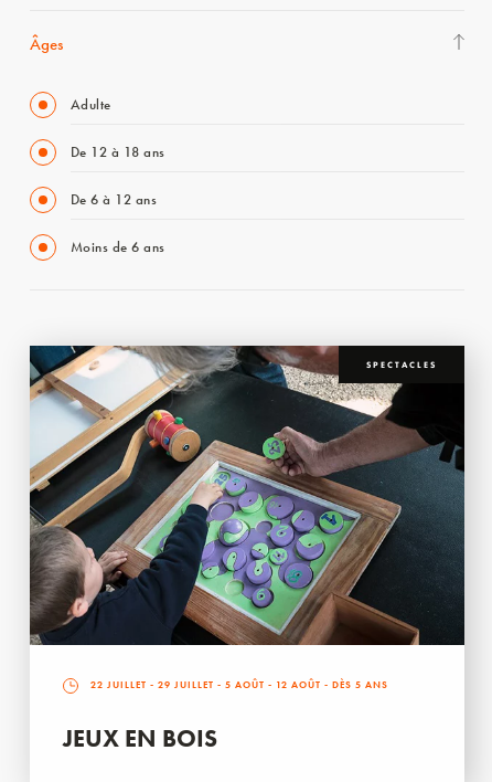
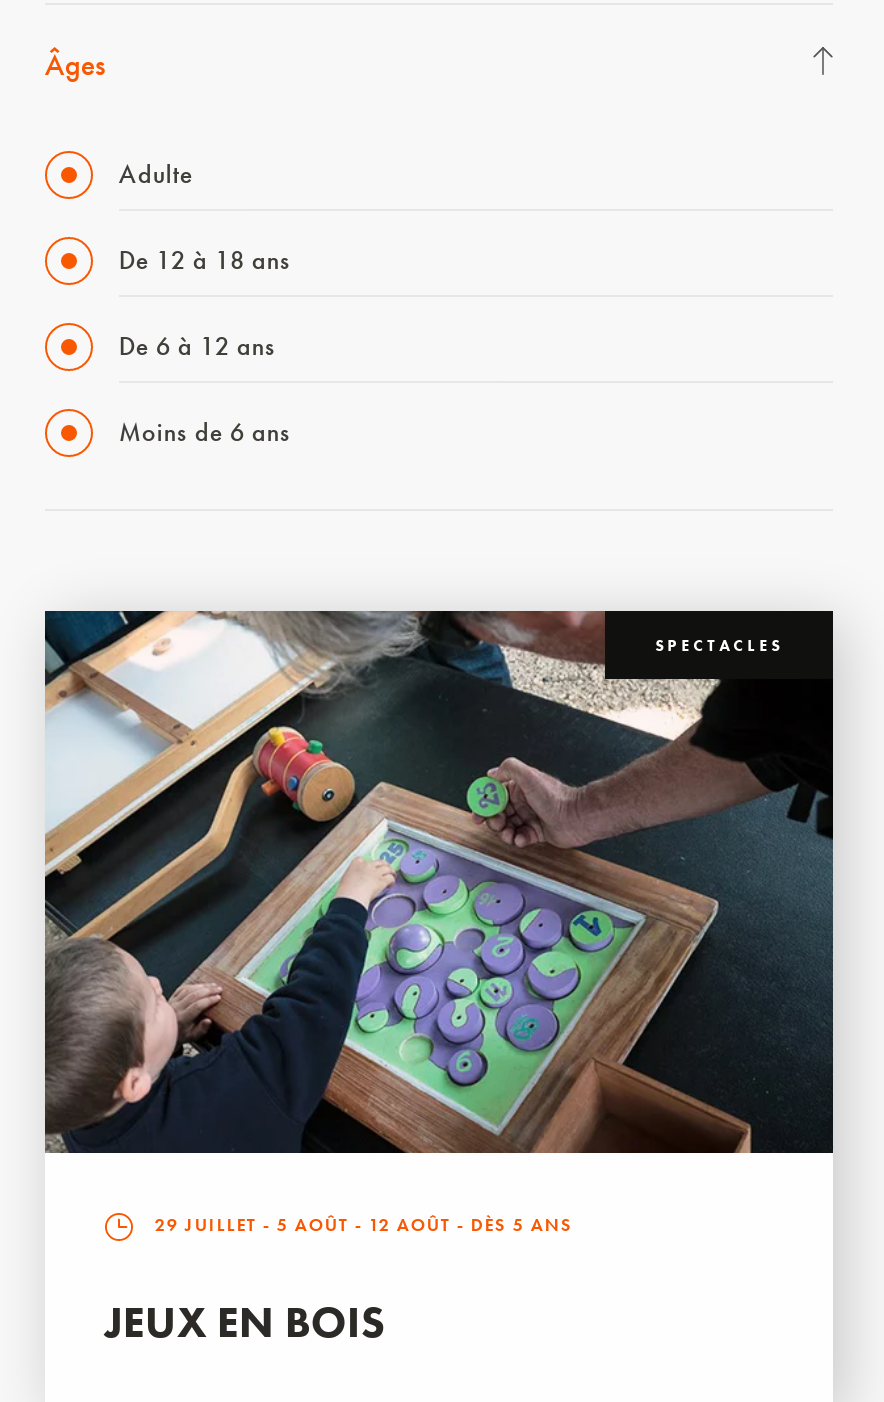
- 22 JUILLET - 29 JUILLET - 5 AOÛT - 12 AOÛT - DÈS 5 ANS
+ 29 JUILLET - 5 AOÛT - 12 AOÛT - DÈS 5 ANS
